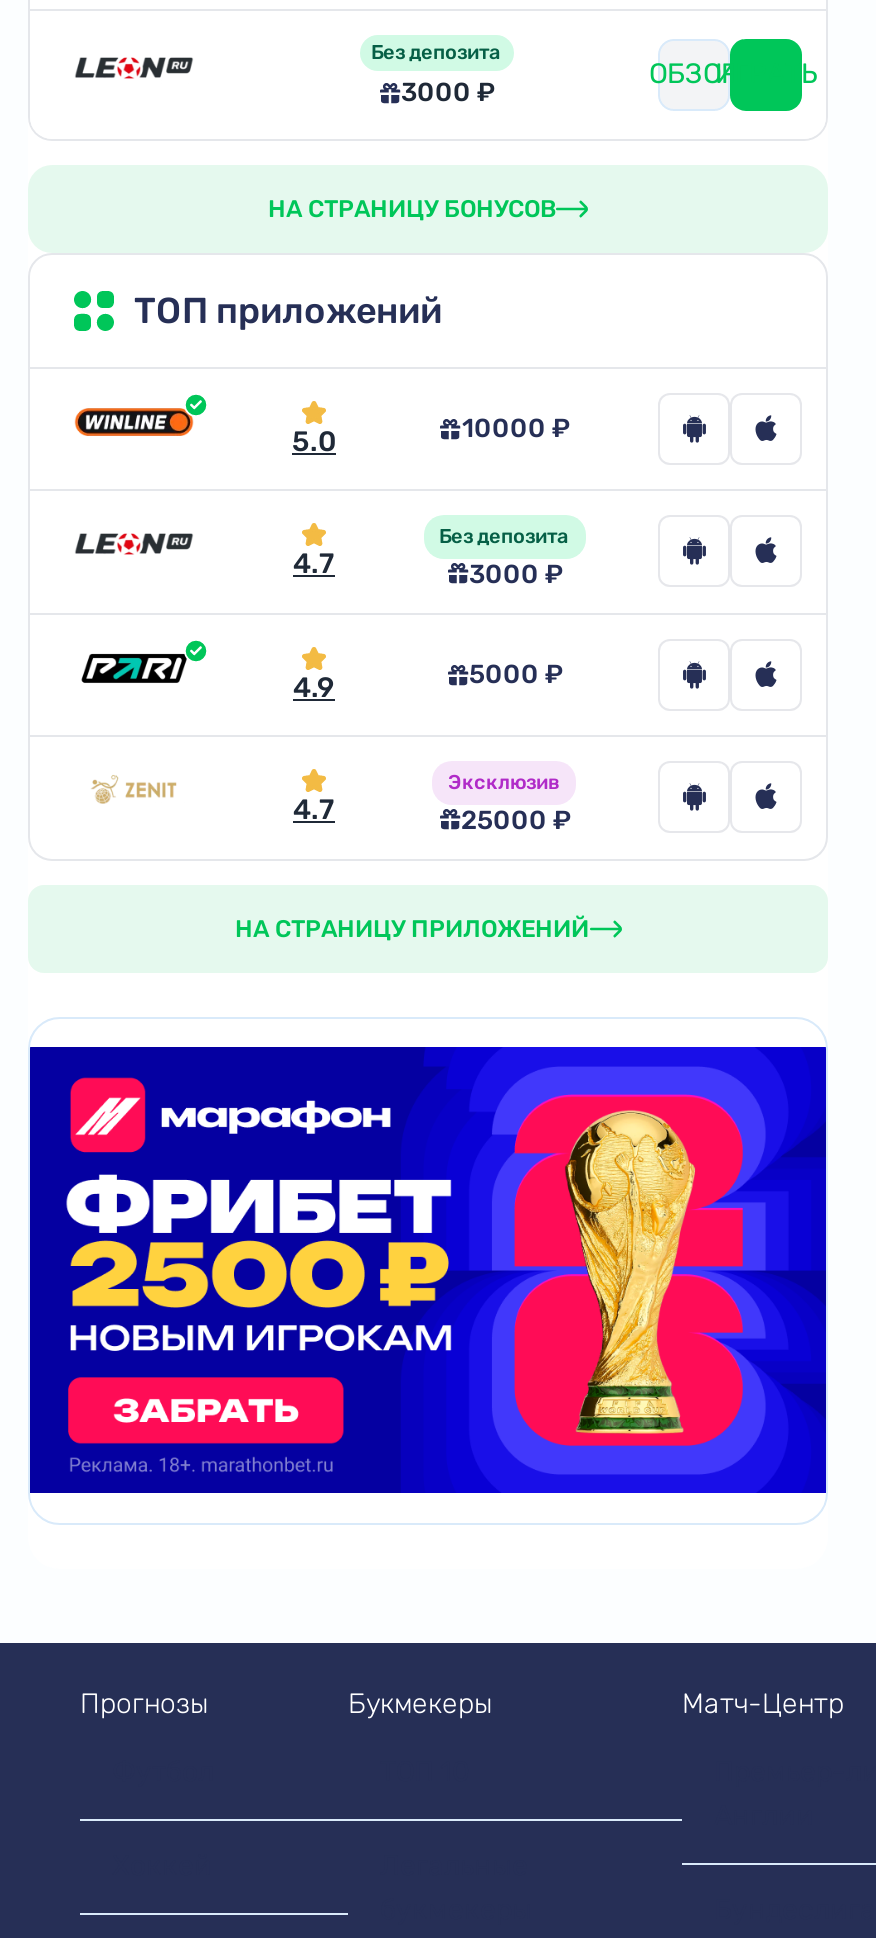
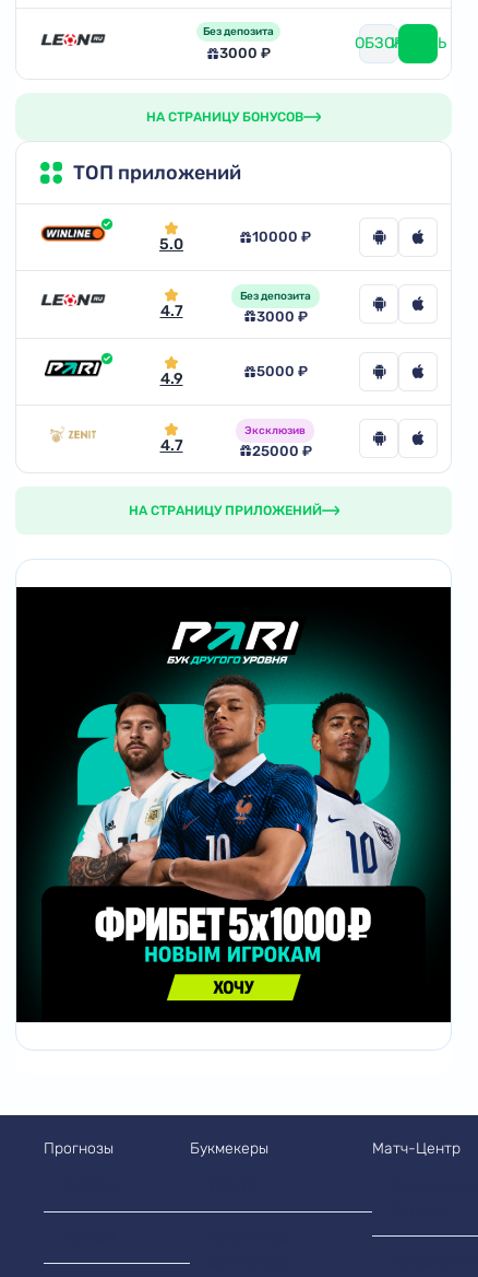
- [image]
+ [image]
